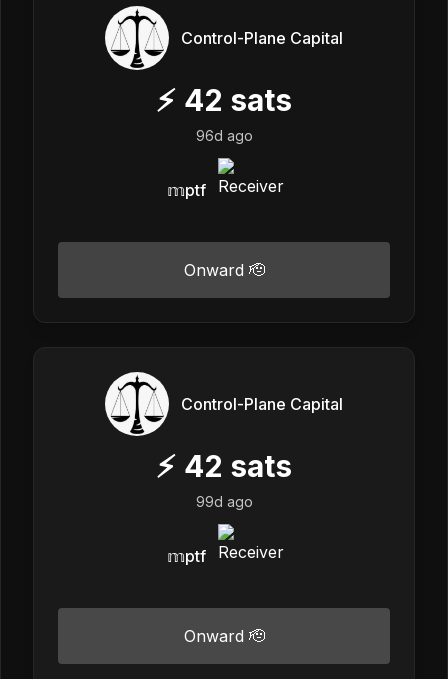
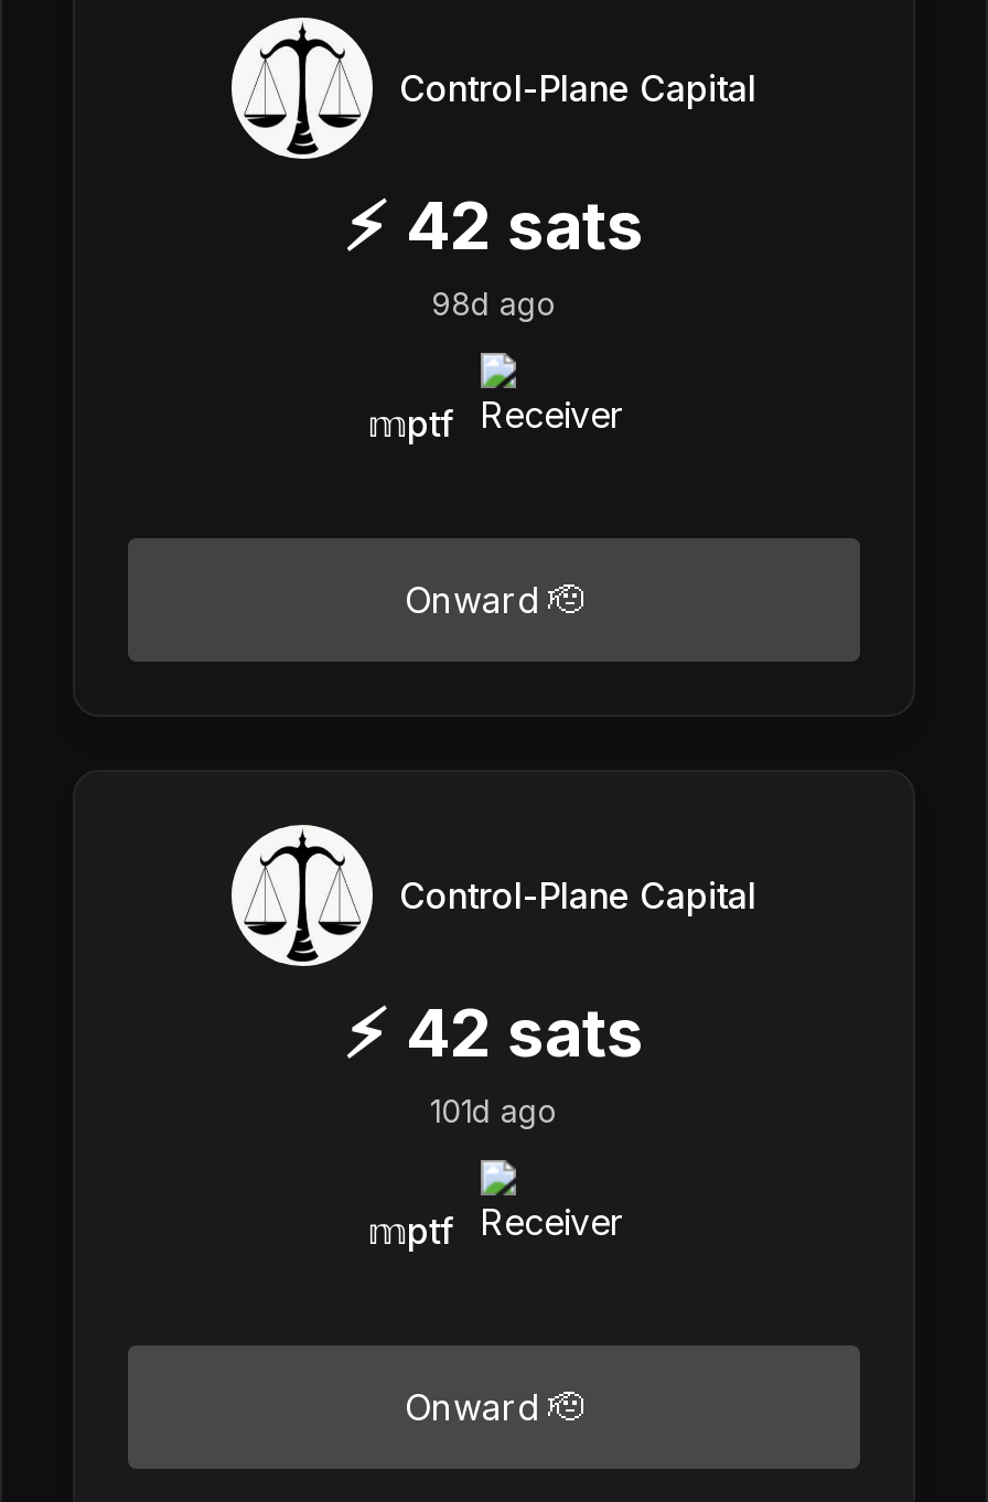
- 96d ago
+ 98d ago

- 99d ago
+ 101d ago
